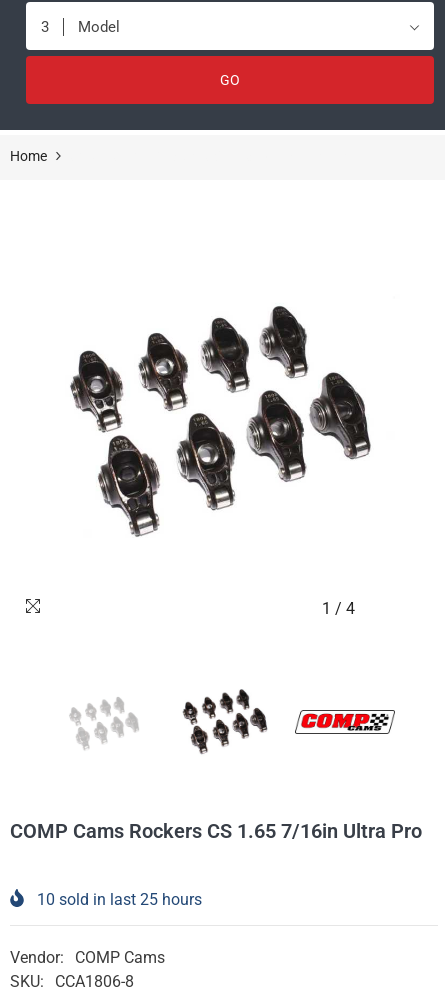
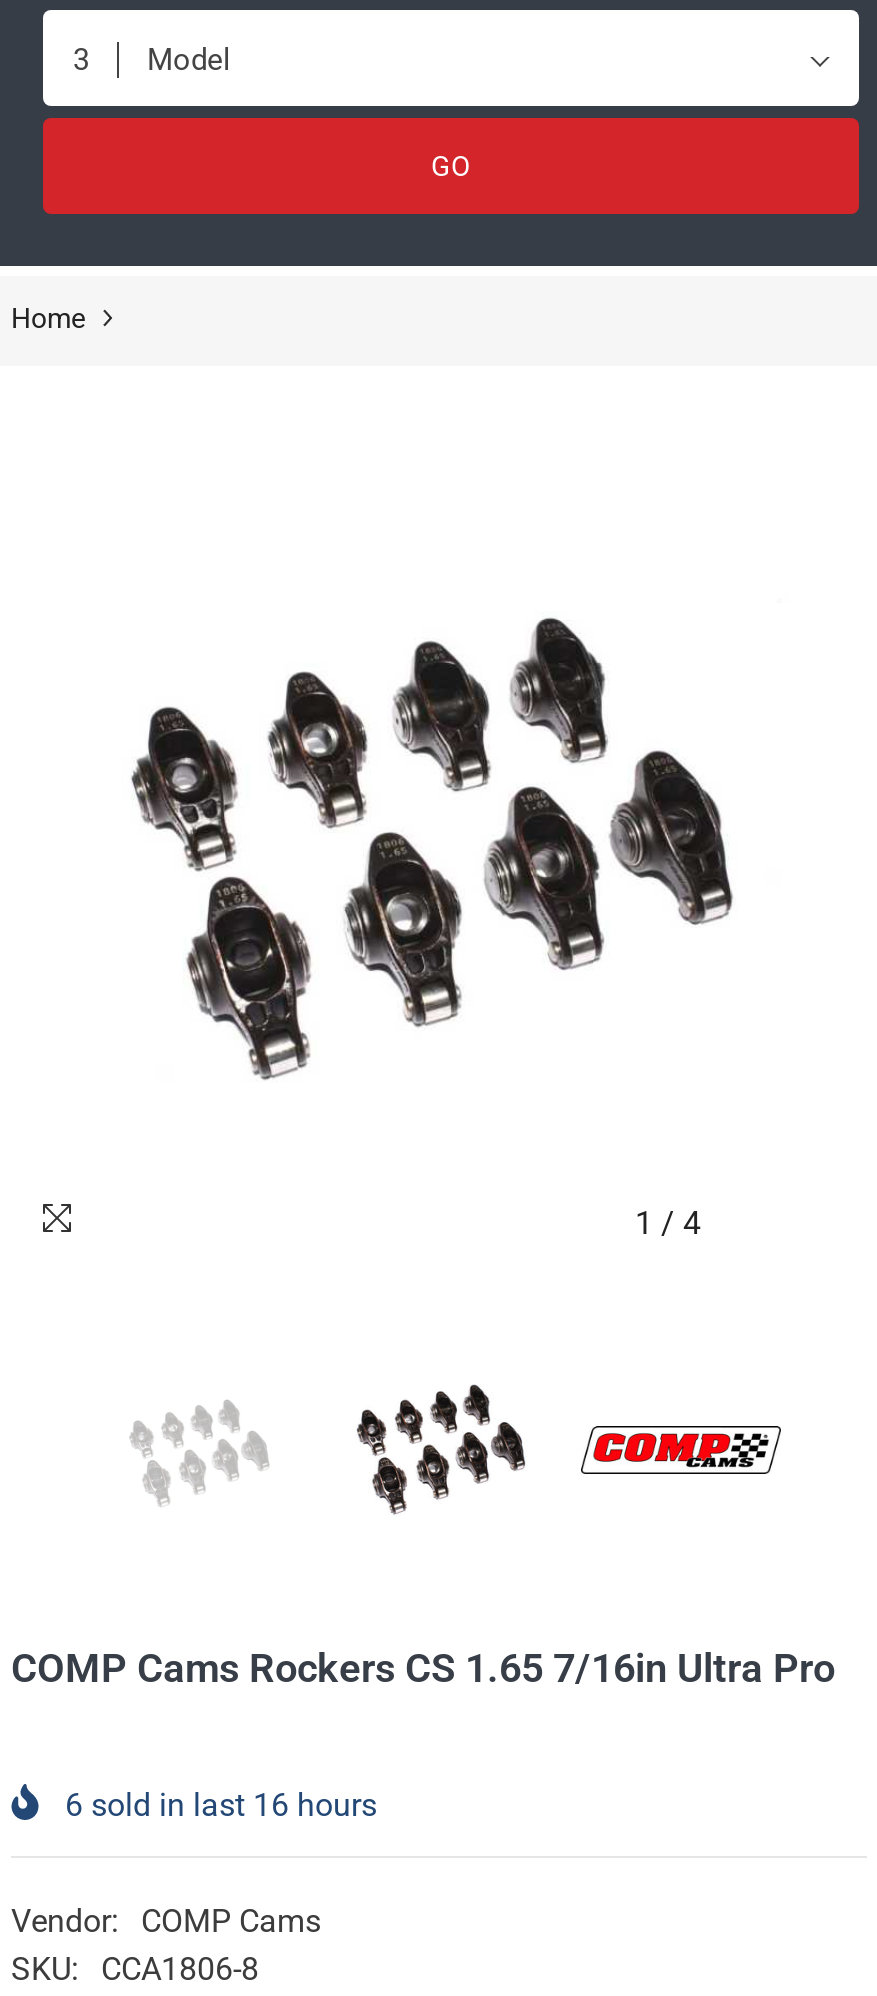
- 10 sold in last 25 hours
+ 6 sold in last 16 hours
